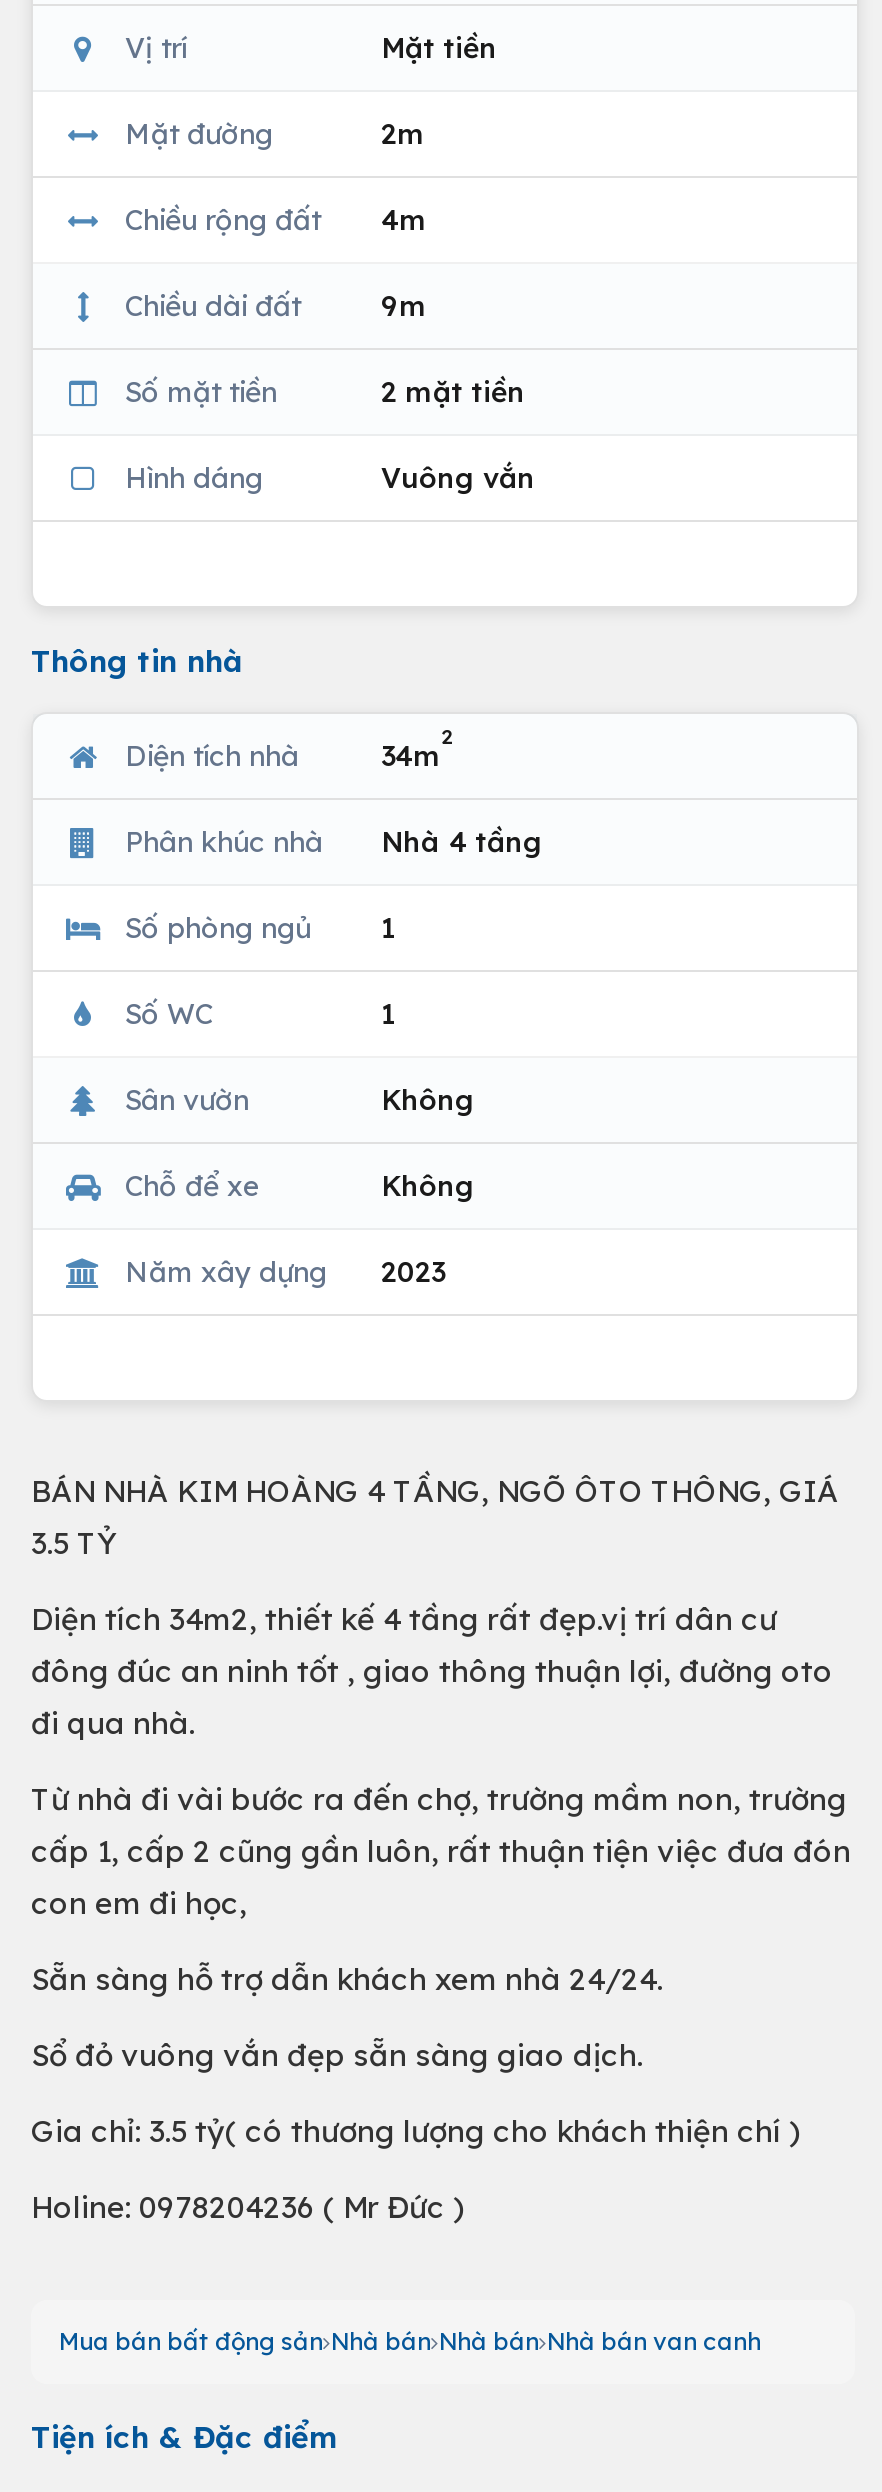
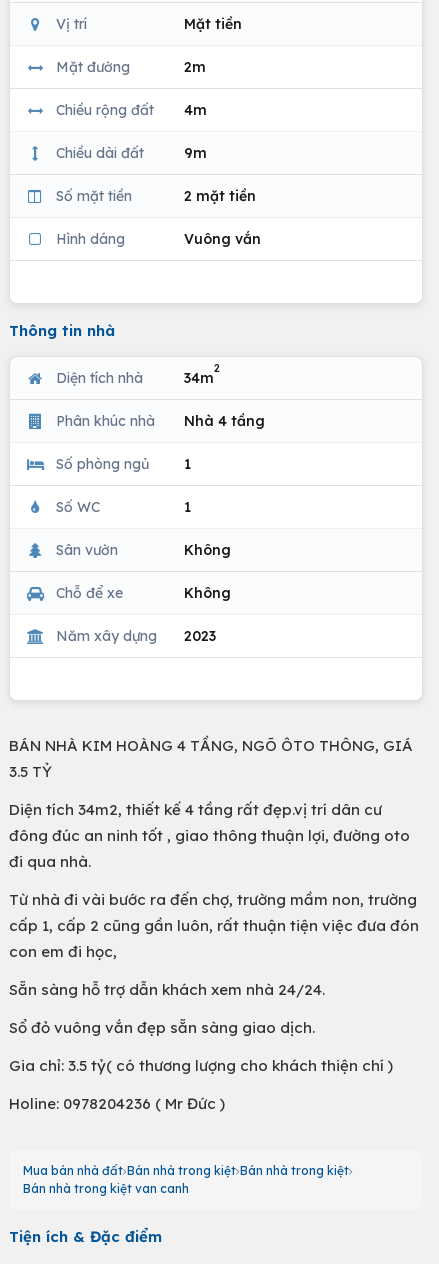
- Mua bán bất động sản Nhà bán Nhà bán Nhà bán van canh
+ Mua bán nhà đất Bán nhà trong kiệt Bán nhà trong kiệt
+ Bán nhà trong kiệt van canh
